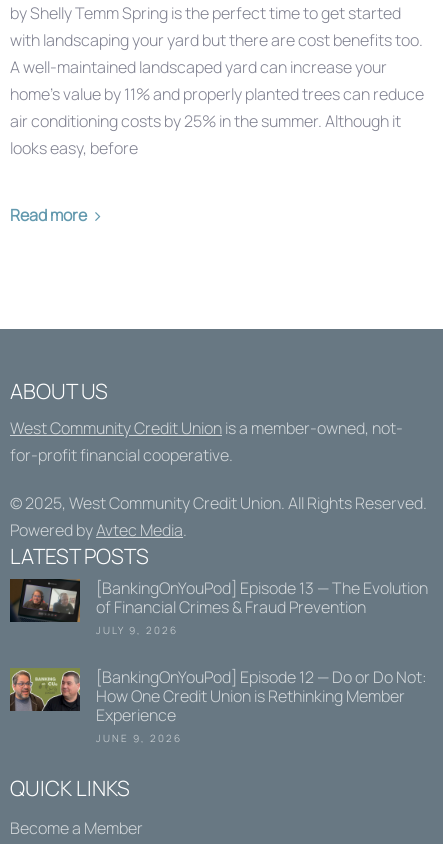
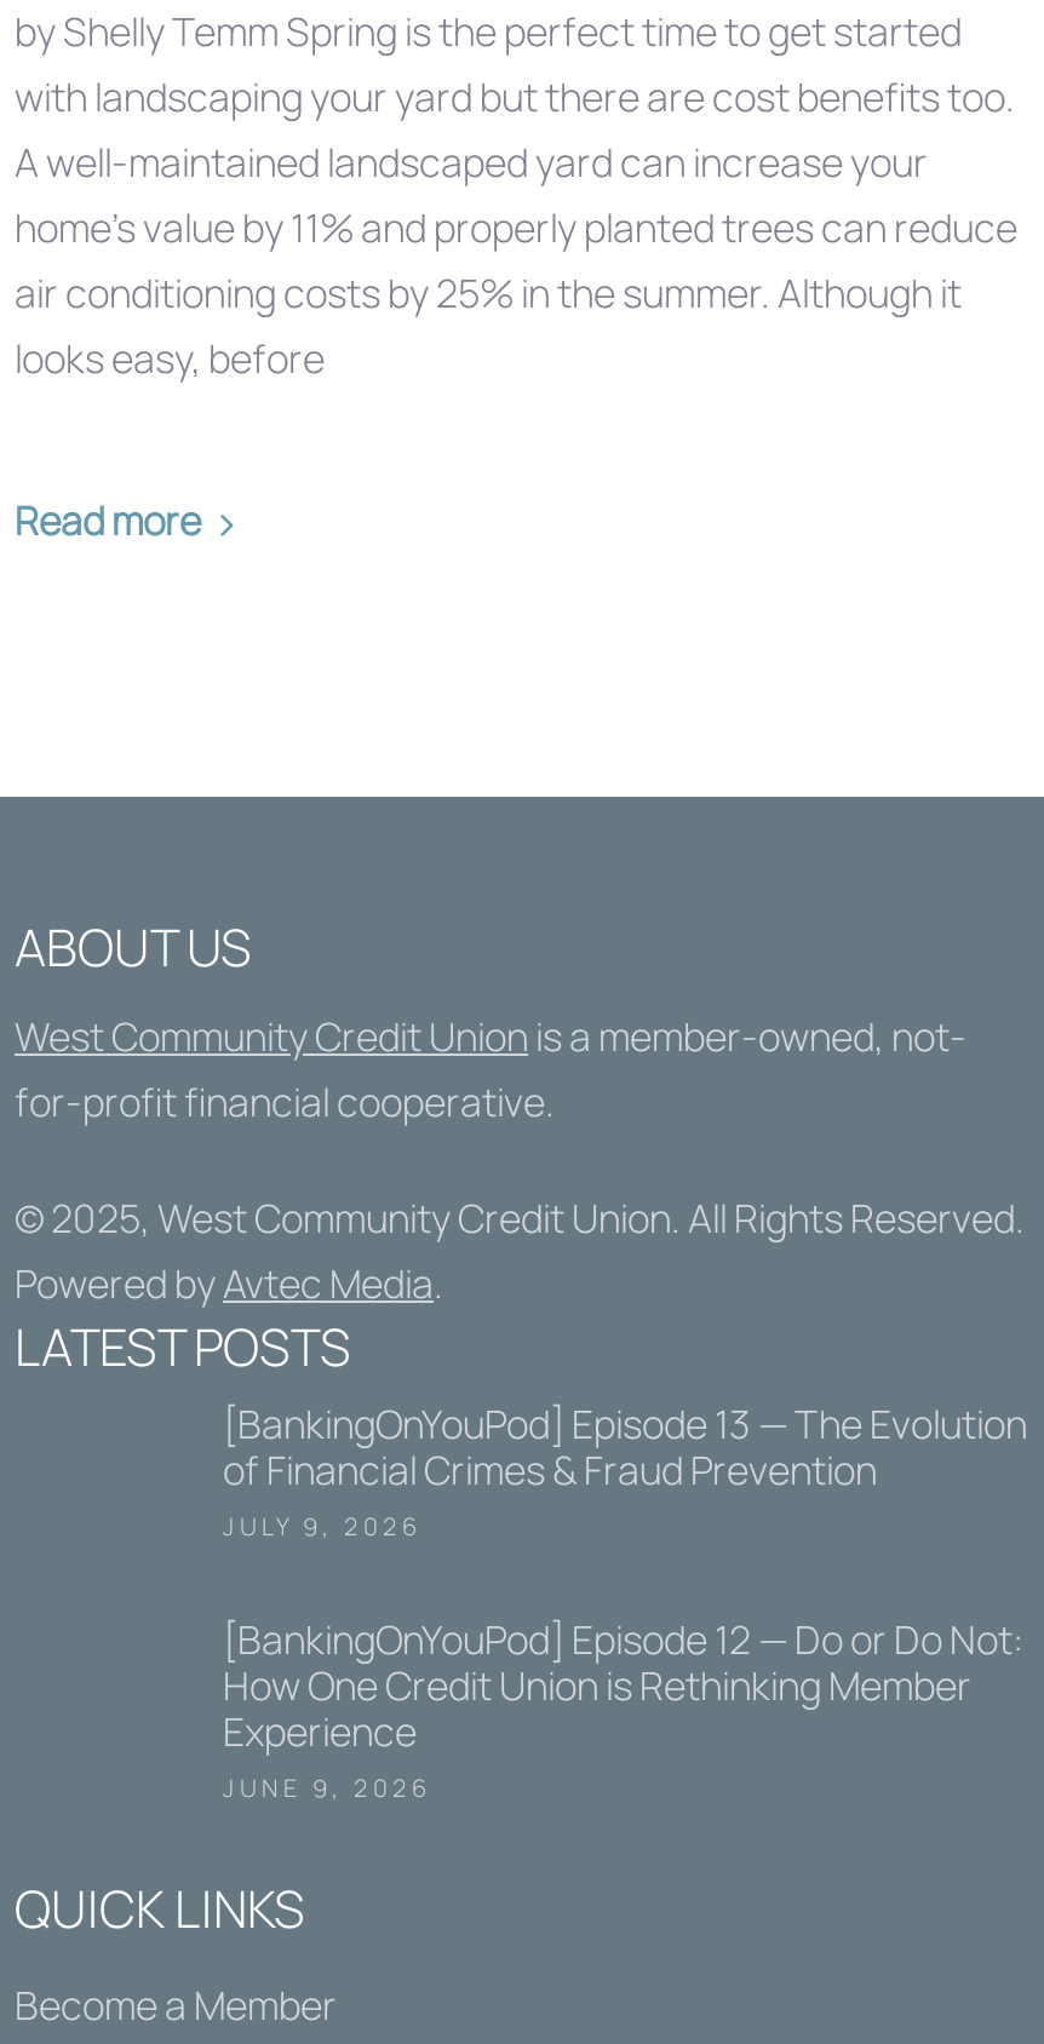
- [image]

- [image]
